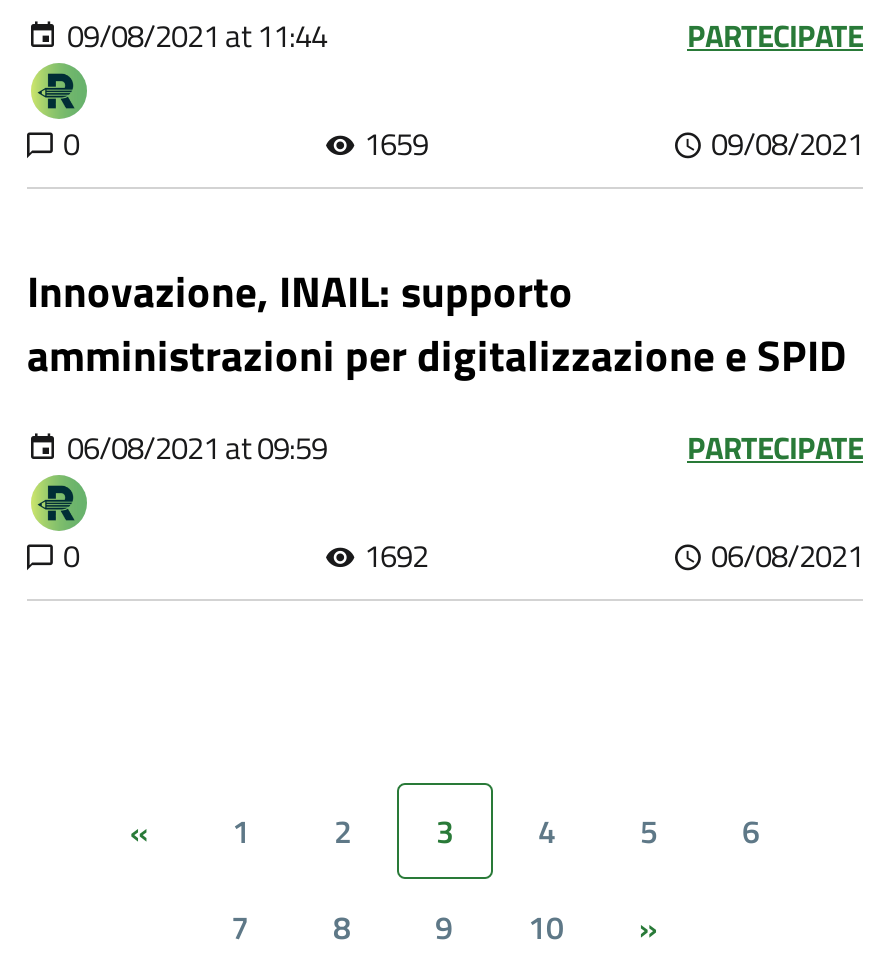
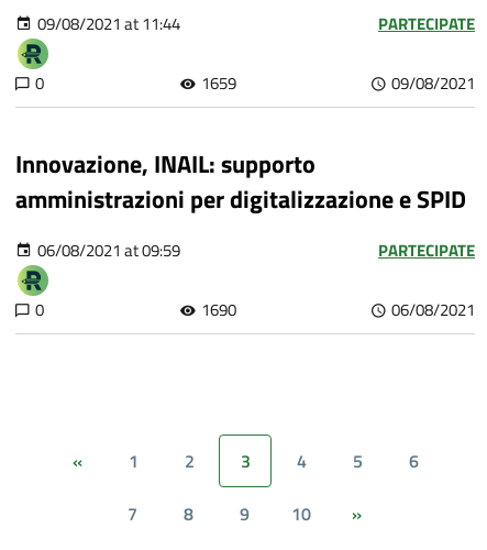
- 1692
+ 1690
